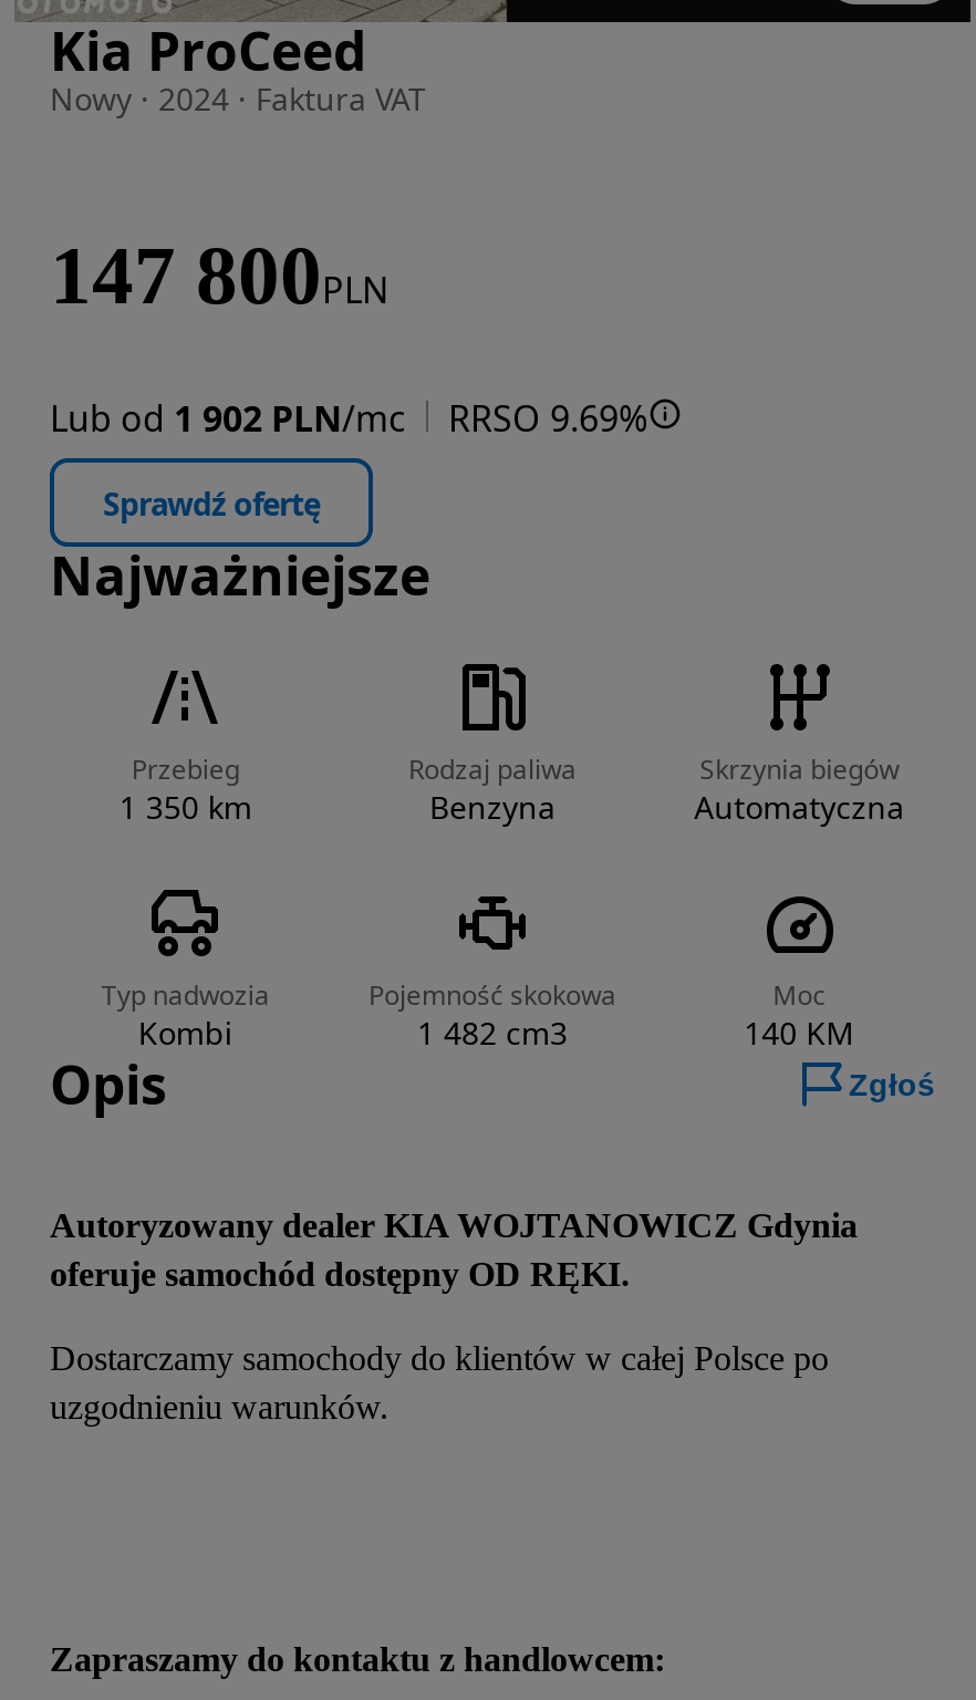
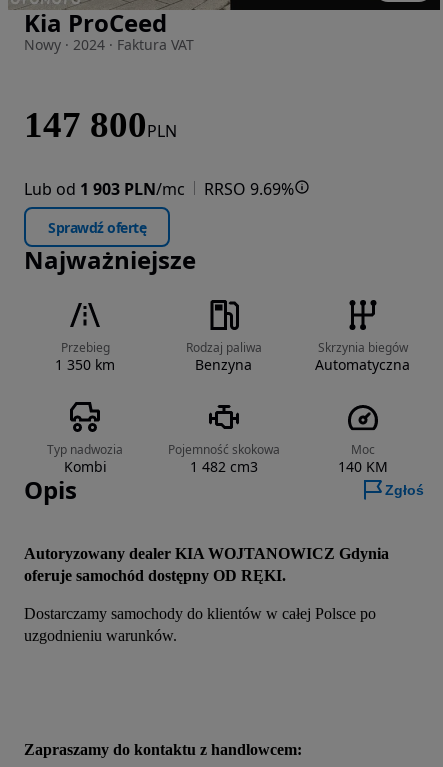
- Lub od 1 902 PLN/mc RRSO 9.69%
+ Lub od 1 903 PLN/mc RRSO 9.69%
